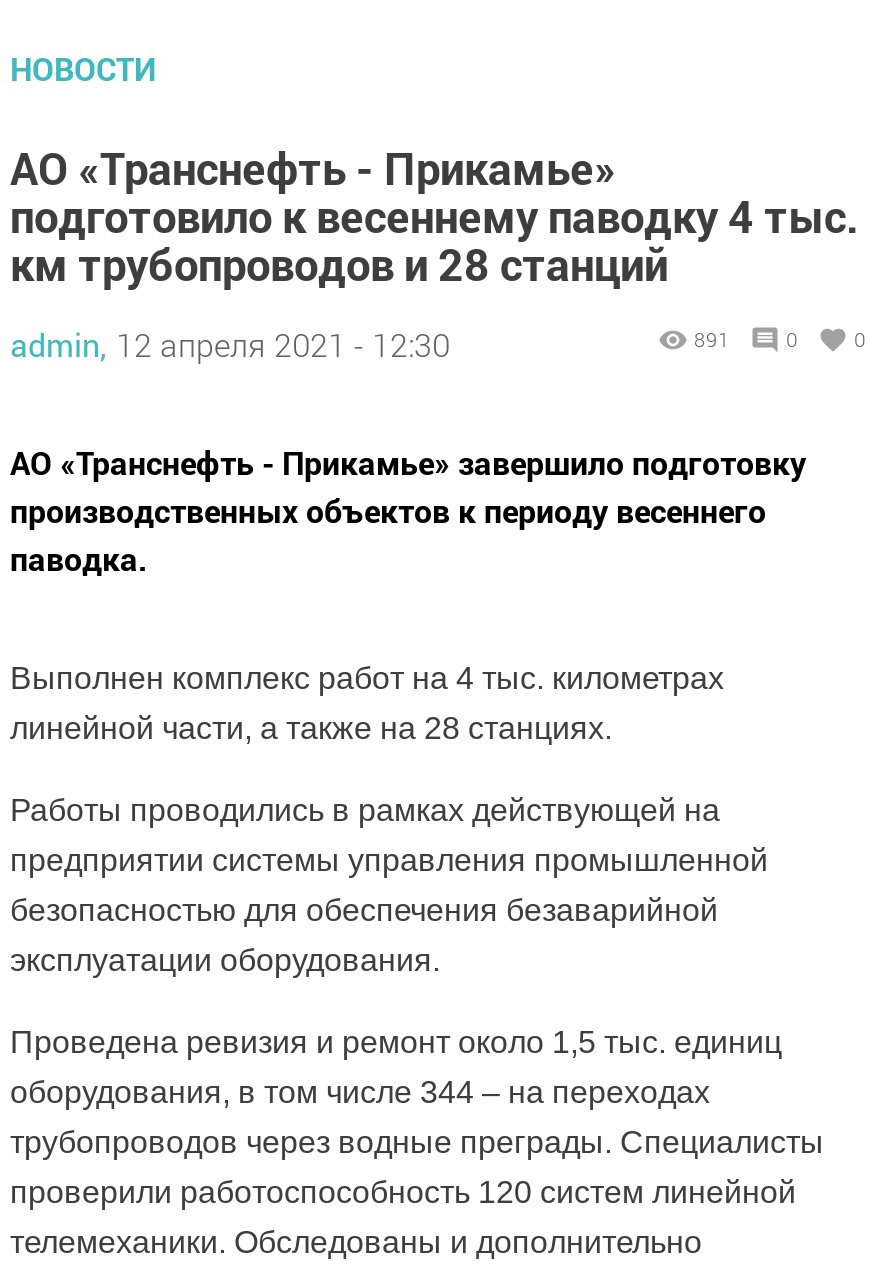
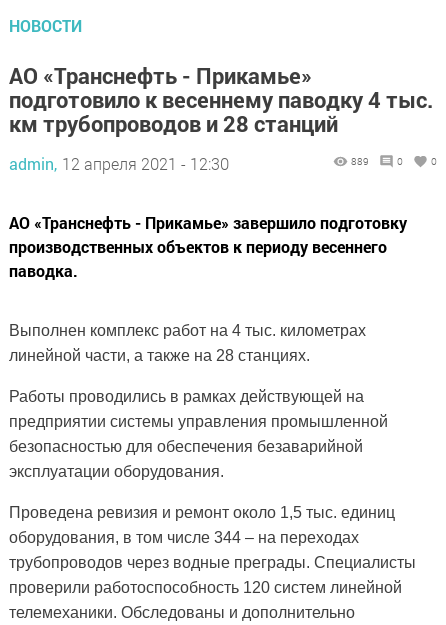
- 891
+ 889
